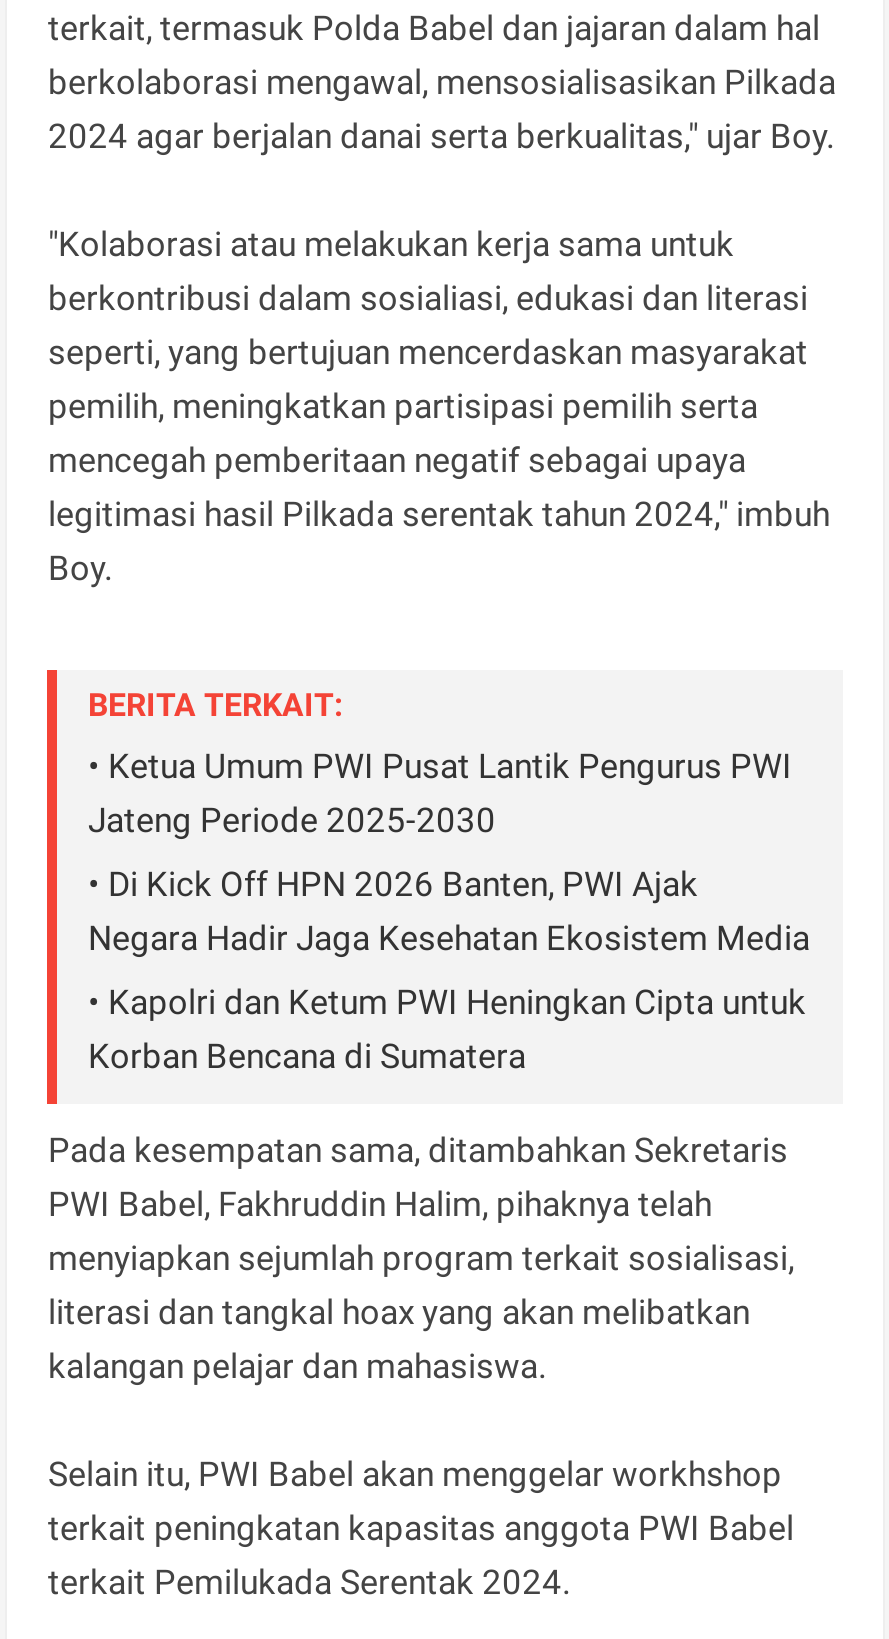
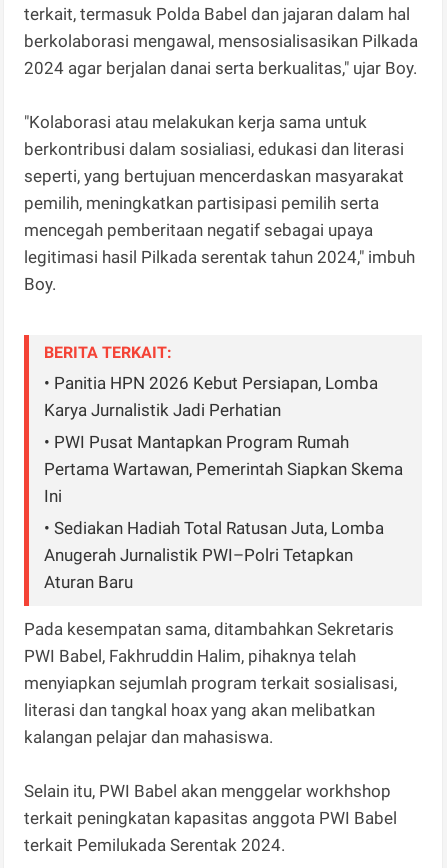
- • Ketua Umum PWI Pusat Lantik Pengurus PWI
- Jateng Periode 2025-2030
+ • Panitia HPN 2026 Kebut Persiapan, Lomba
+ Karya Jurnalistik Jadi Perhatian

- • Di Kick Off HPN 2026 Banten, PWI Ajak
- Negara Hadir Jaga Kesehatan Ekosistem Media
+ • PWI Pusat Mantapkan Program Rumah
+ Pertama Wartawan, Pemerintah Siapkan Skema
+ Ini

- • Kapolri dan Ketum PWI Heningkan Cipta untuk
- Korban Bencana di Sumatera
+ • Sediakan Hadiah Total Ratusan Juta, Lomba
+ Anugerah Jurnalistik PWI–Polri Tetapkan
+ Aturan Baru
